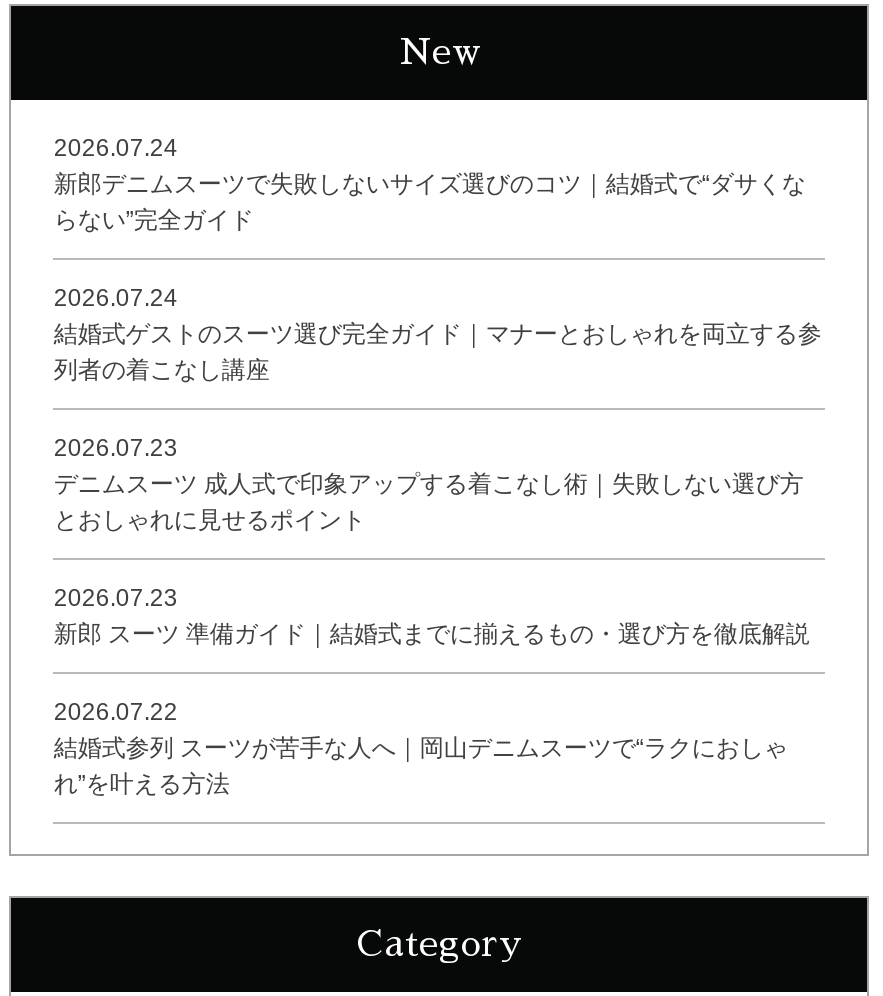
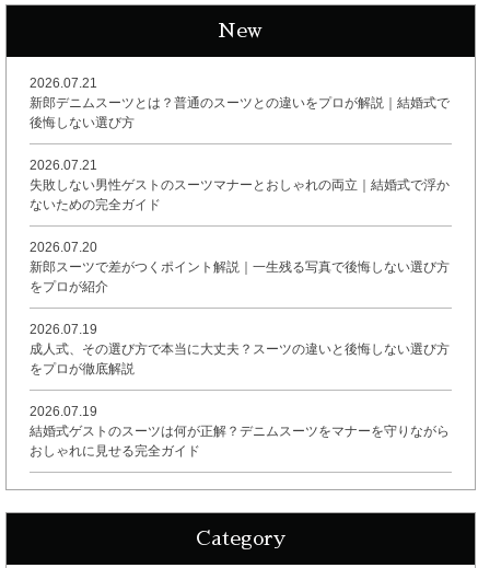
- 2026.07.24
- 新郎デニムスーツで失敗しないサイズ選びのコツ｜結婚式で“ダサくな
- らない”完全ガイド
+ 2026.07.21
+ 新郎デニムスーツとは？普通のスーツとの違いをプロが解説｜結婚式で
+ 後悔しない選び方

- 2026.07.24
- 結婚式ゲストのスーツ選び完全ガイド｜マナーとおしゃれを両立する参
- 列者の着こなし講座
+ 2026.07.21
+ 失敗しない男性ゲストのスーツマナーとおしゃれの両立｜結婚式で浮か
+ ないための完全ガイド

- 2026.07.23
- デニムスーツ 成人式で印象アップする着こなし術｜失敗しない選び方
- とおしゃれに見せるポイント
+ 2026.07.20
+ 新郎スーツで差がつくポイント解説｜一生残る写真で後悔しない選び方
+ をプロが紹介

- 2026.07.23
- 新郎 スーツ 準備ガイド｜結婚式までに揃えるもの・選び方を徹底解説
+ 2026.07.19
+ 成人式、その選び方で本当に大丈夫？スーツの違いと後悔しない選び方
+ をプロが徹底解説

- 2026.07.22
- 結婚式参列 スーツが苦手な人へ｜岡山デニムスーツで“ラクにおしゃ
- れ”を叶える方法
+ 2026.07.19
+ 結婚式ゲストのスーツは何が正解？デニムスーツをマナーを守りながら
+ おしゃれに見せる完全ガイド
